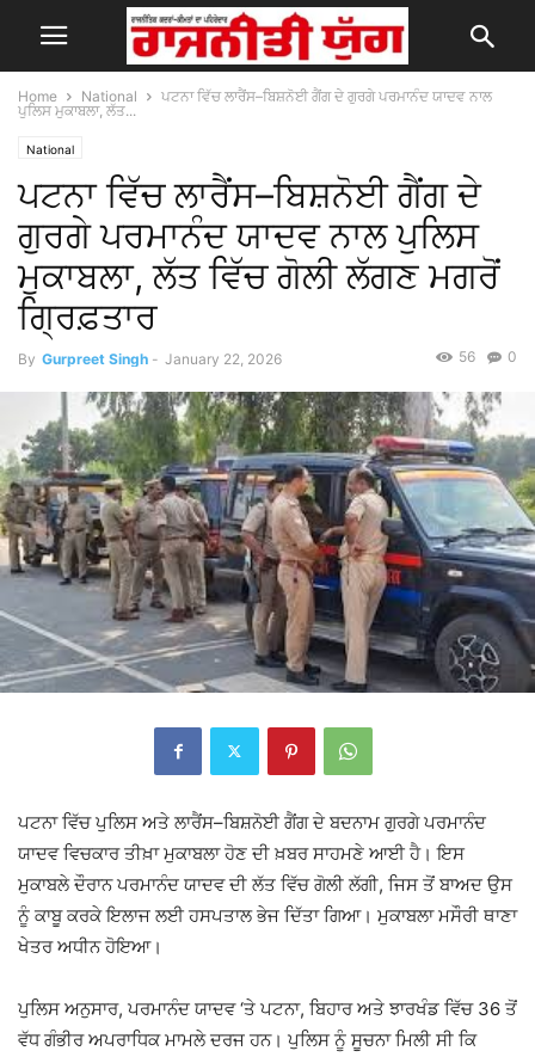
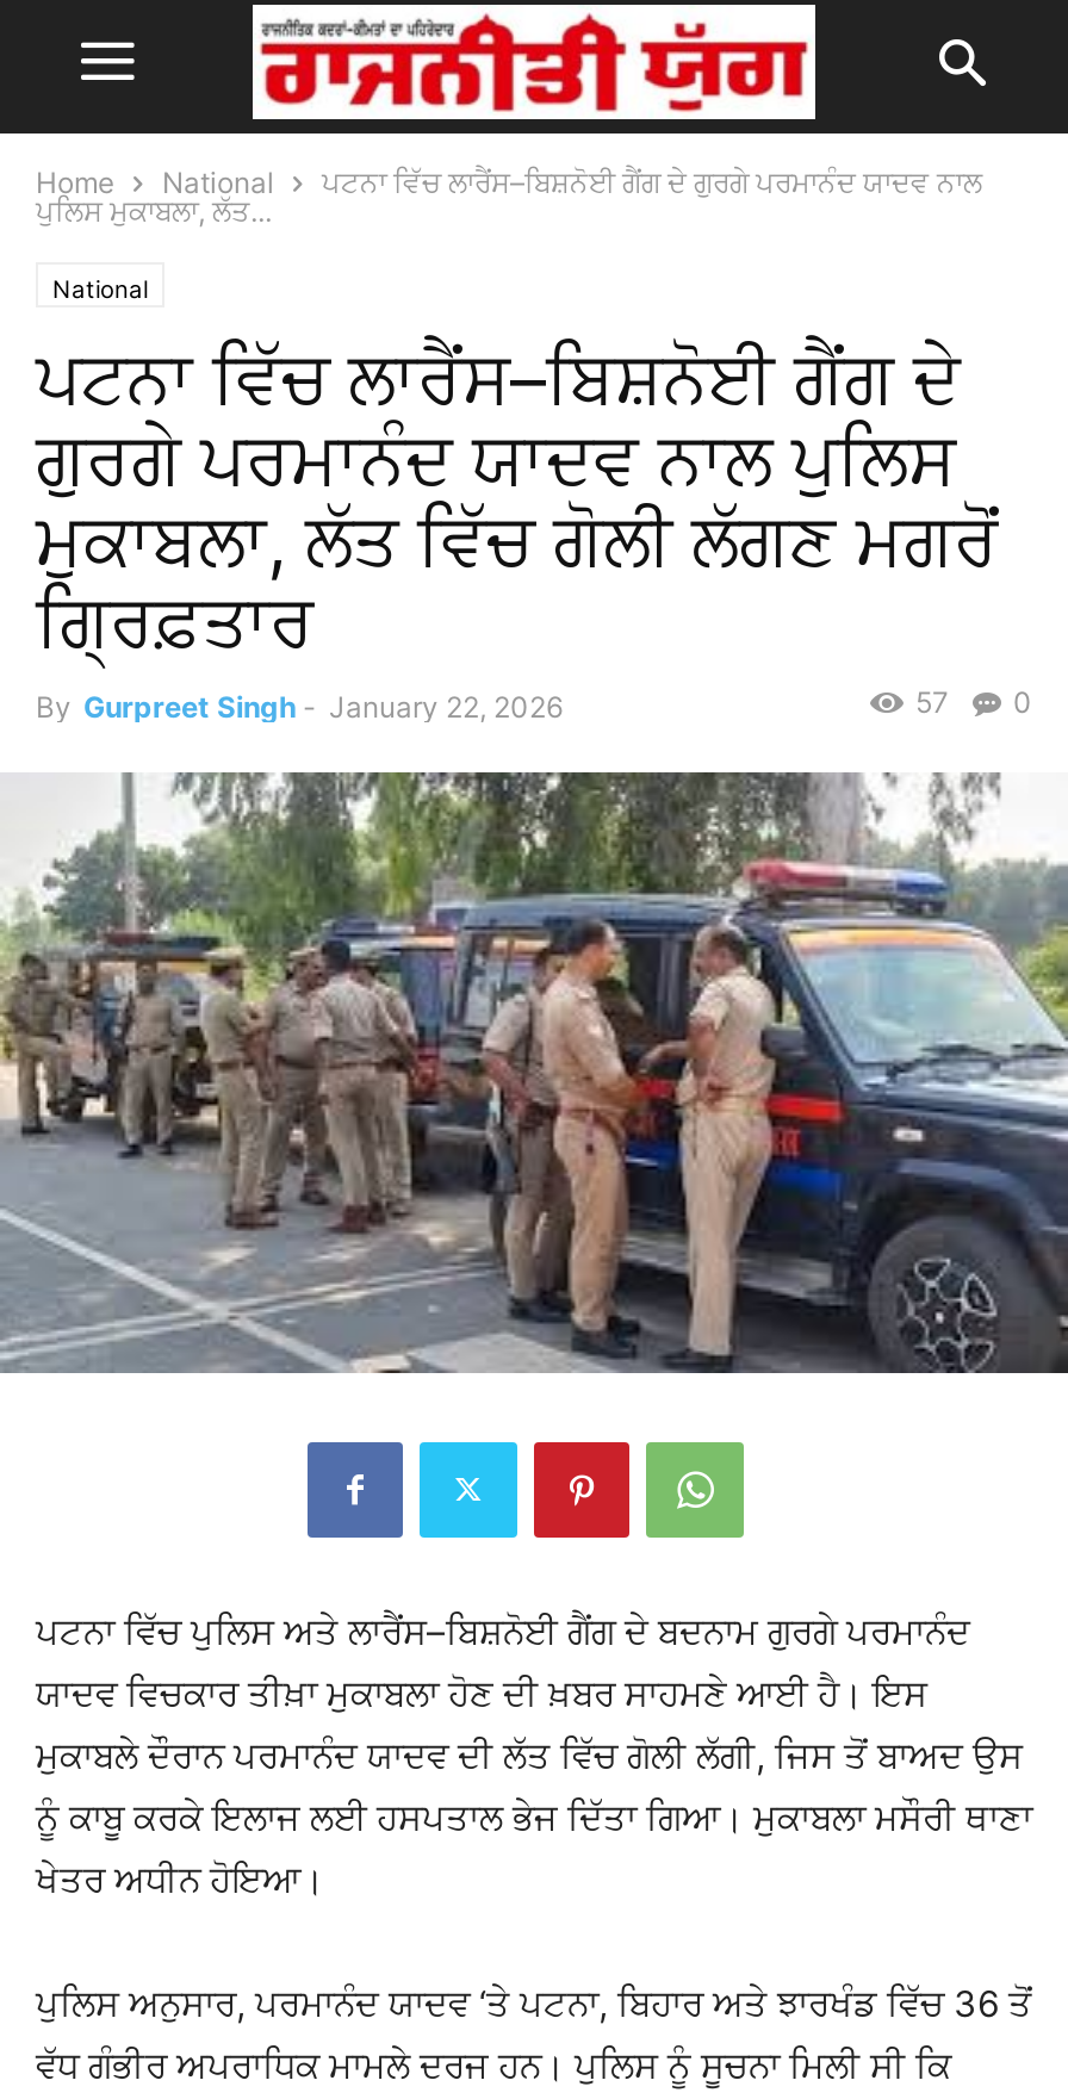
- 56 0
+ 57 0
